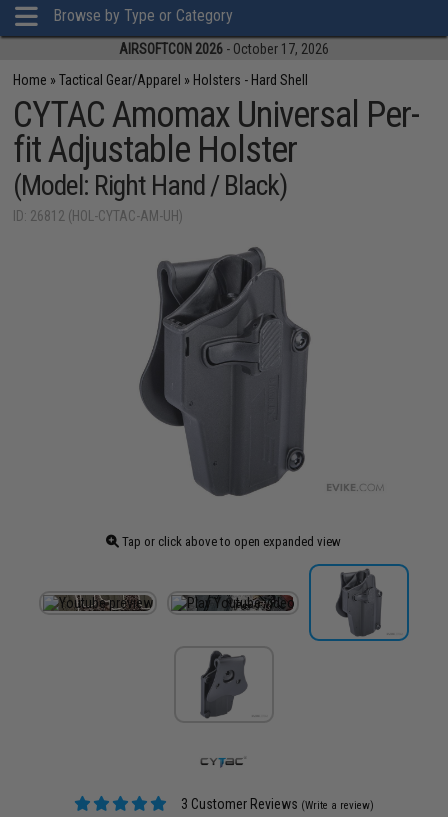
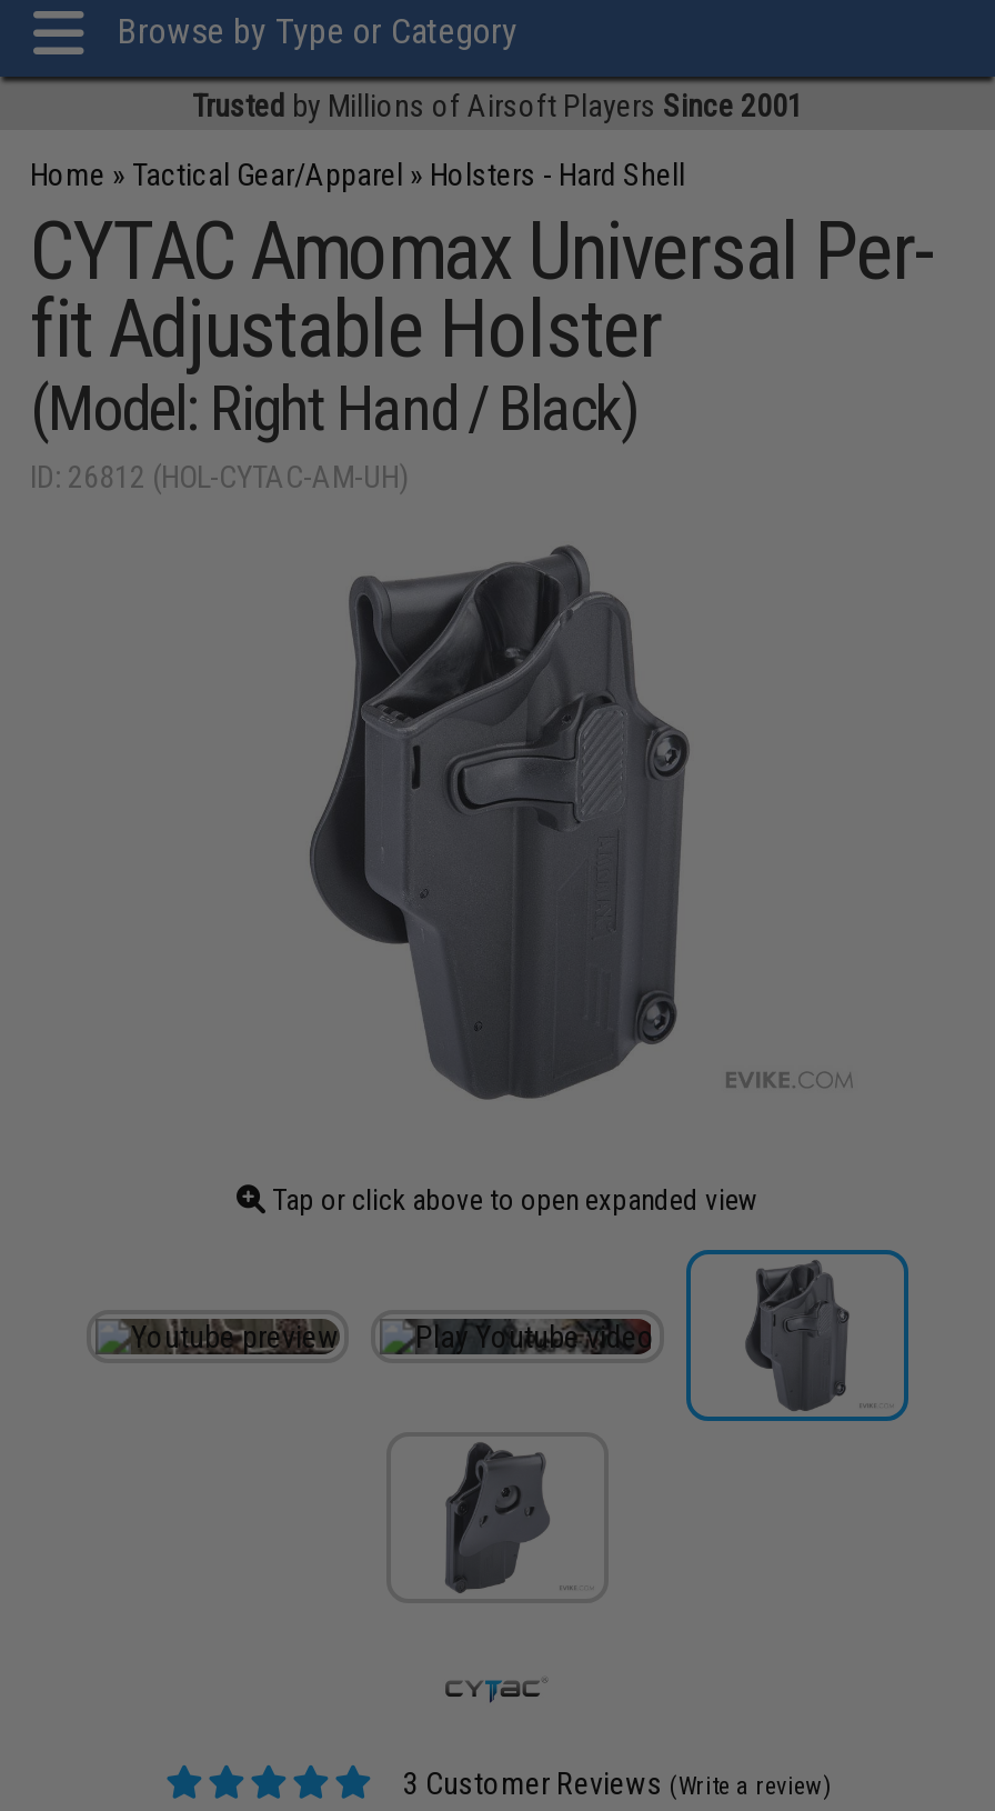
- AIRSOFTCON 2026 - October 17, 2026
+ Trusted by Millions of Airsoft Players Since 2001
